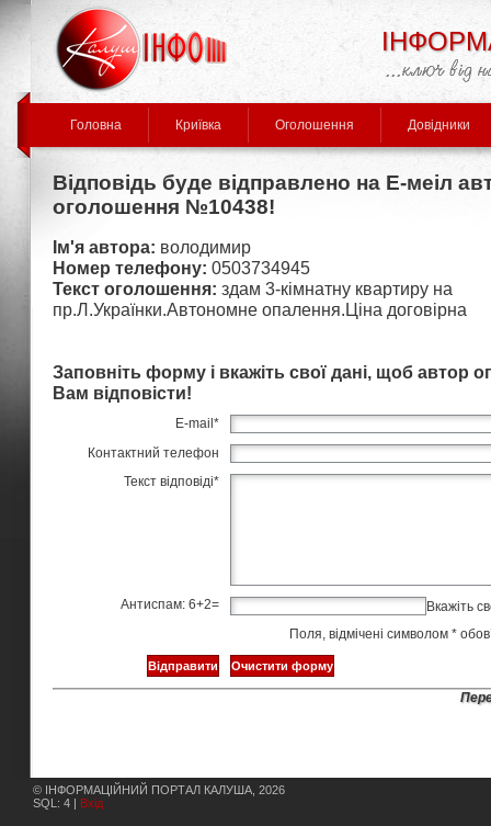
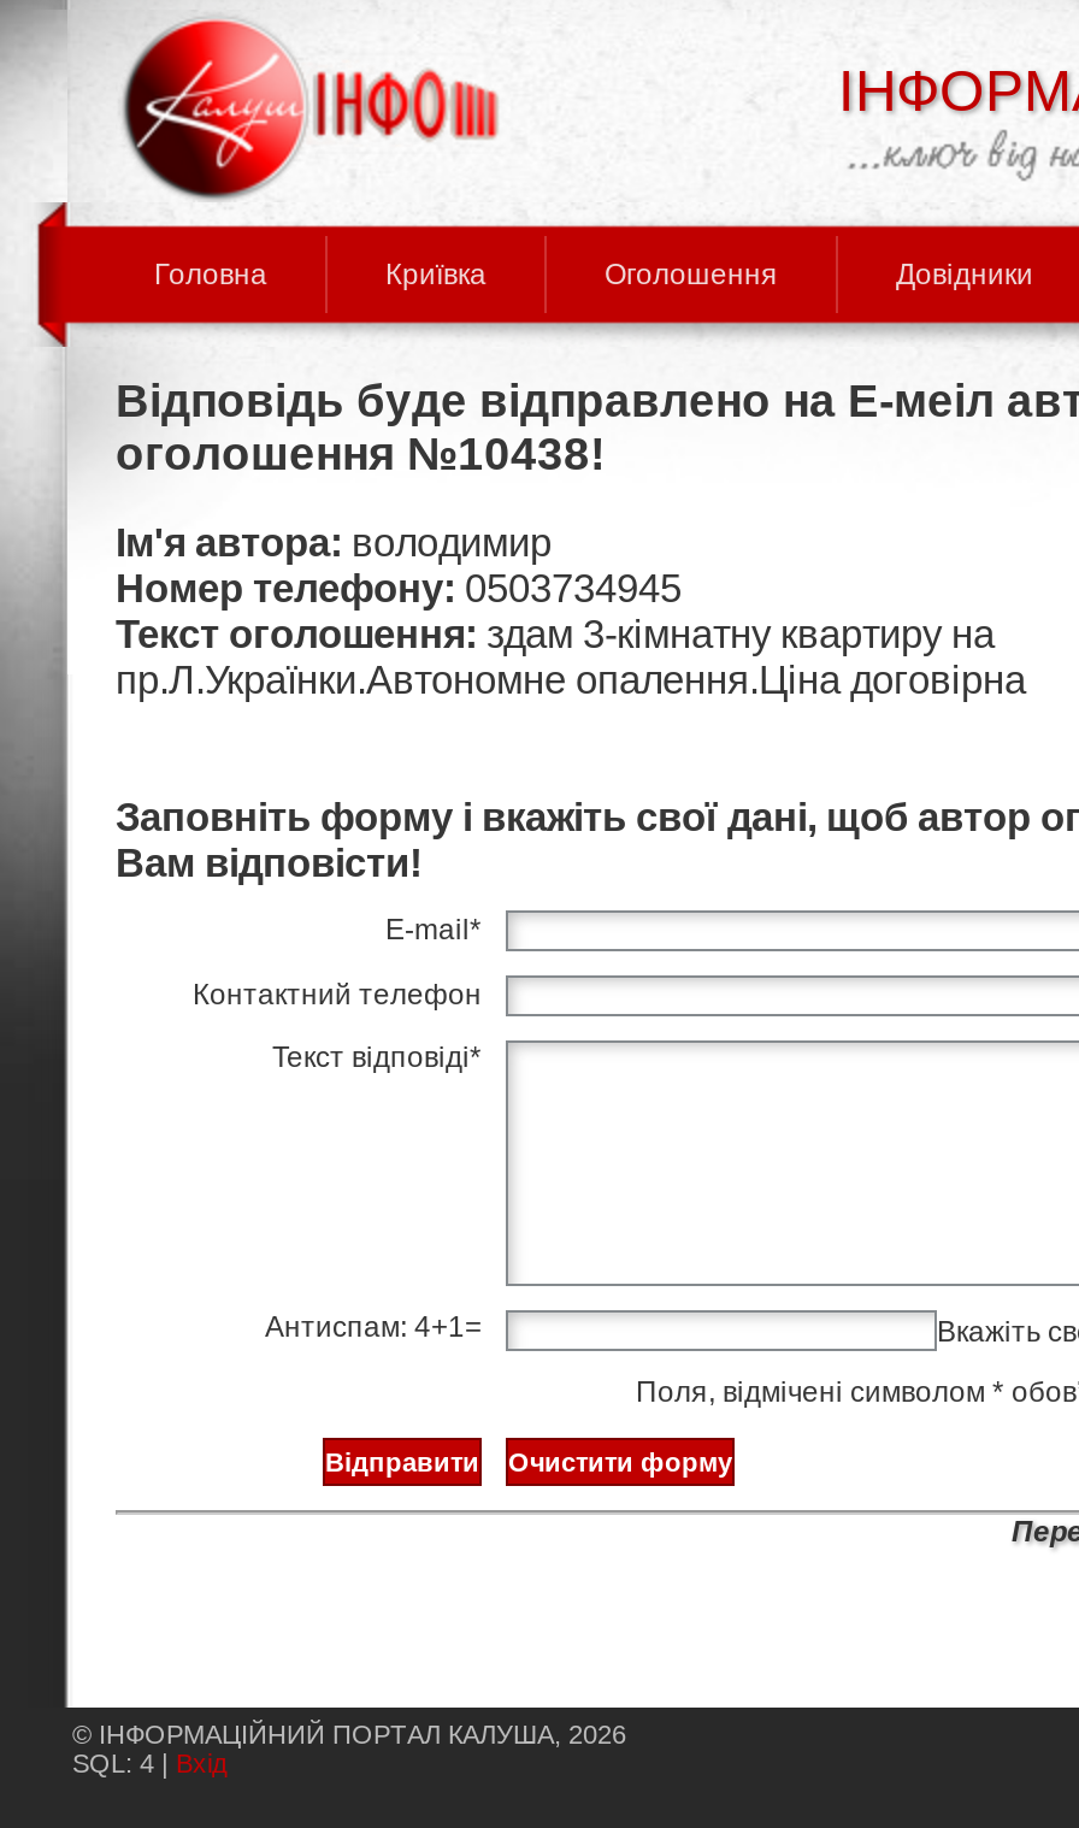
- Антиспам: 6+2=
+ Антиспам: 4+1=
